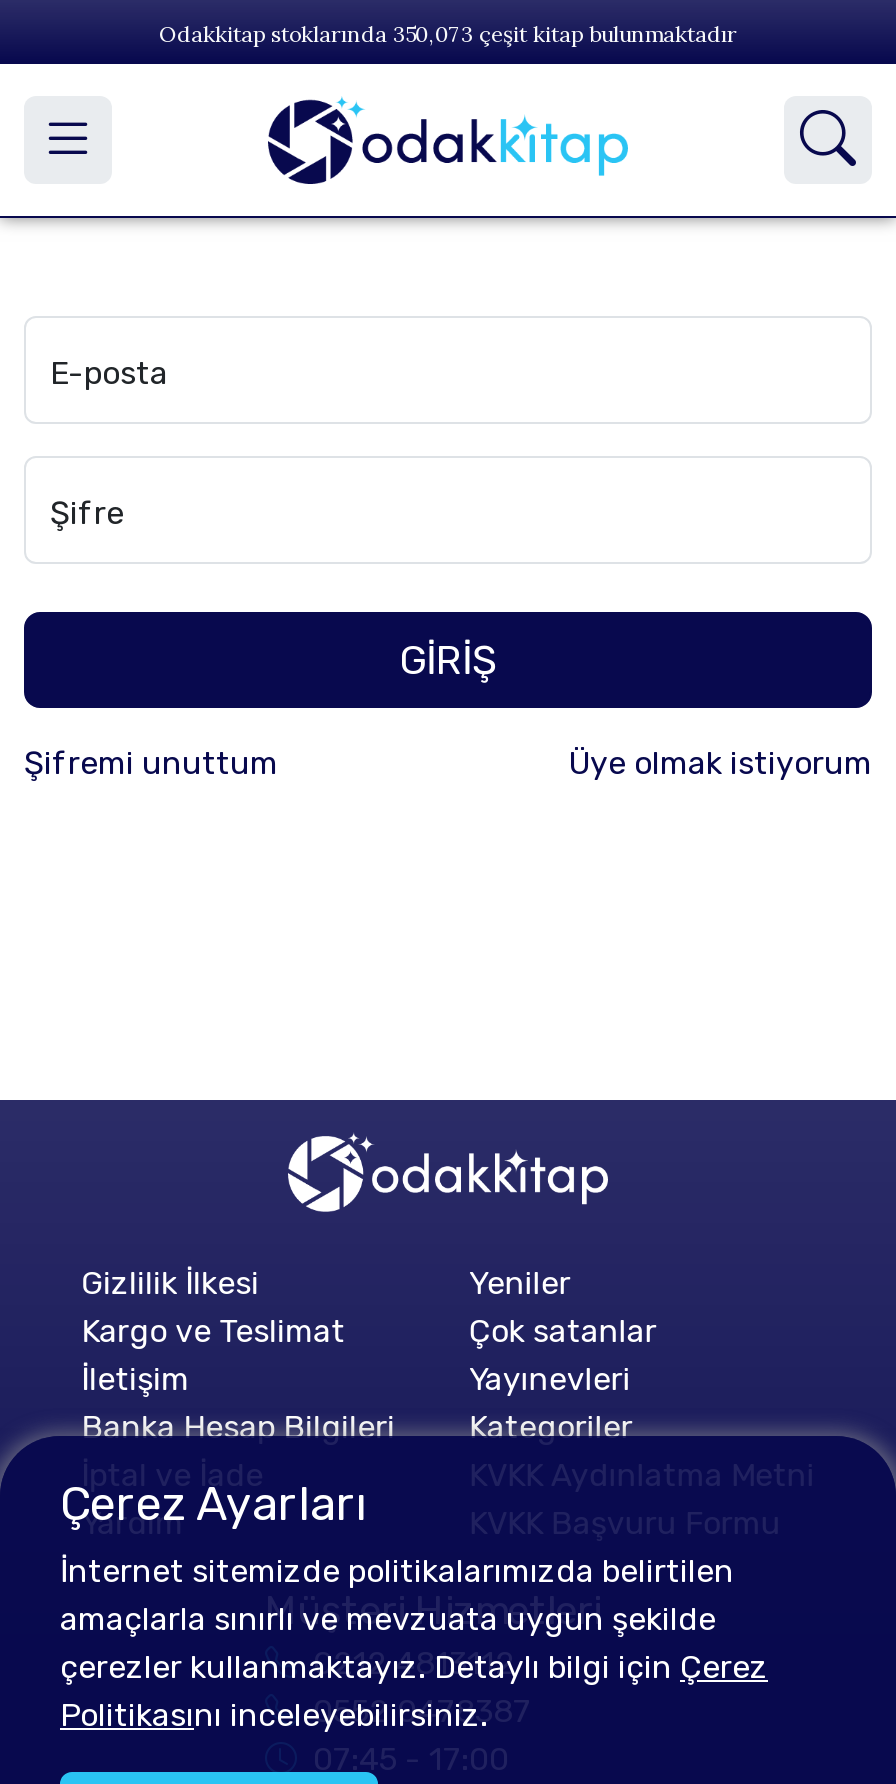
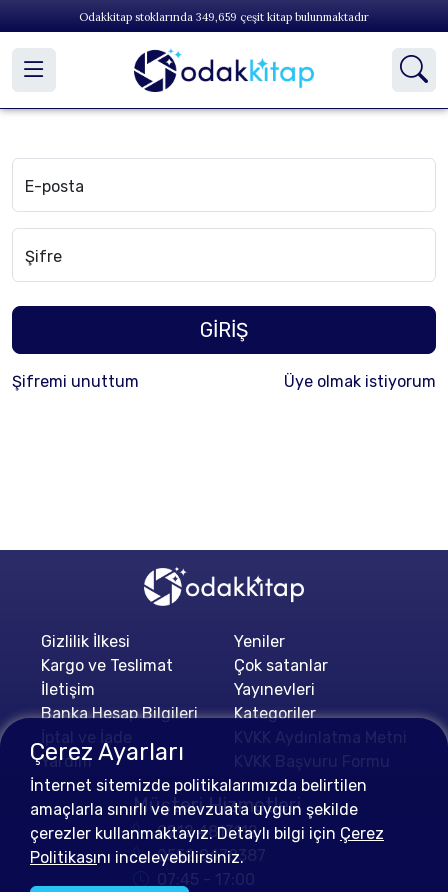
- Odakkitap stoklarında 350,073 çeşit kitap bulunmaktadır
+ Odakkitap stoklarında 349,659 çeşit kitap bulunmaktadır
